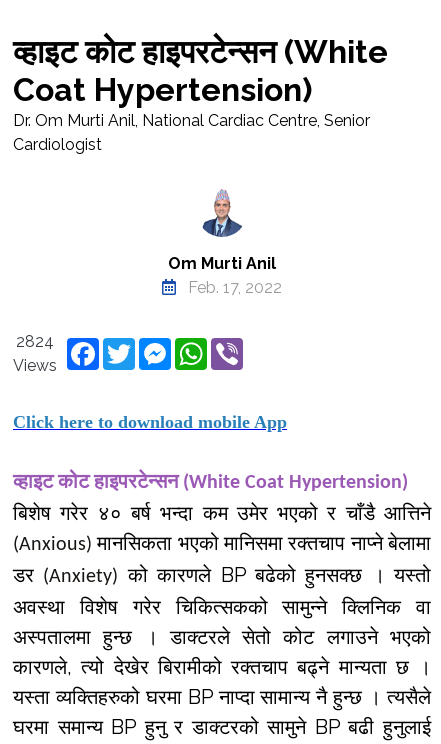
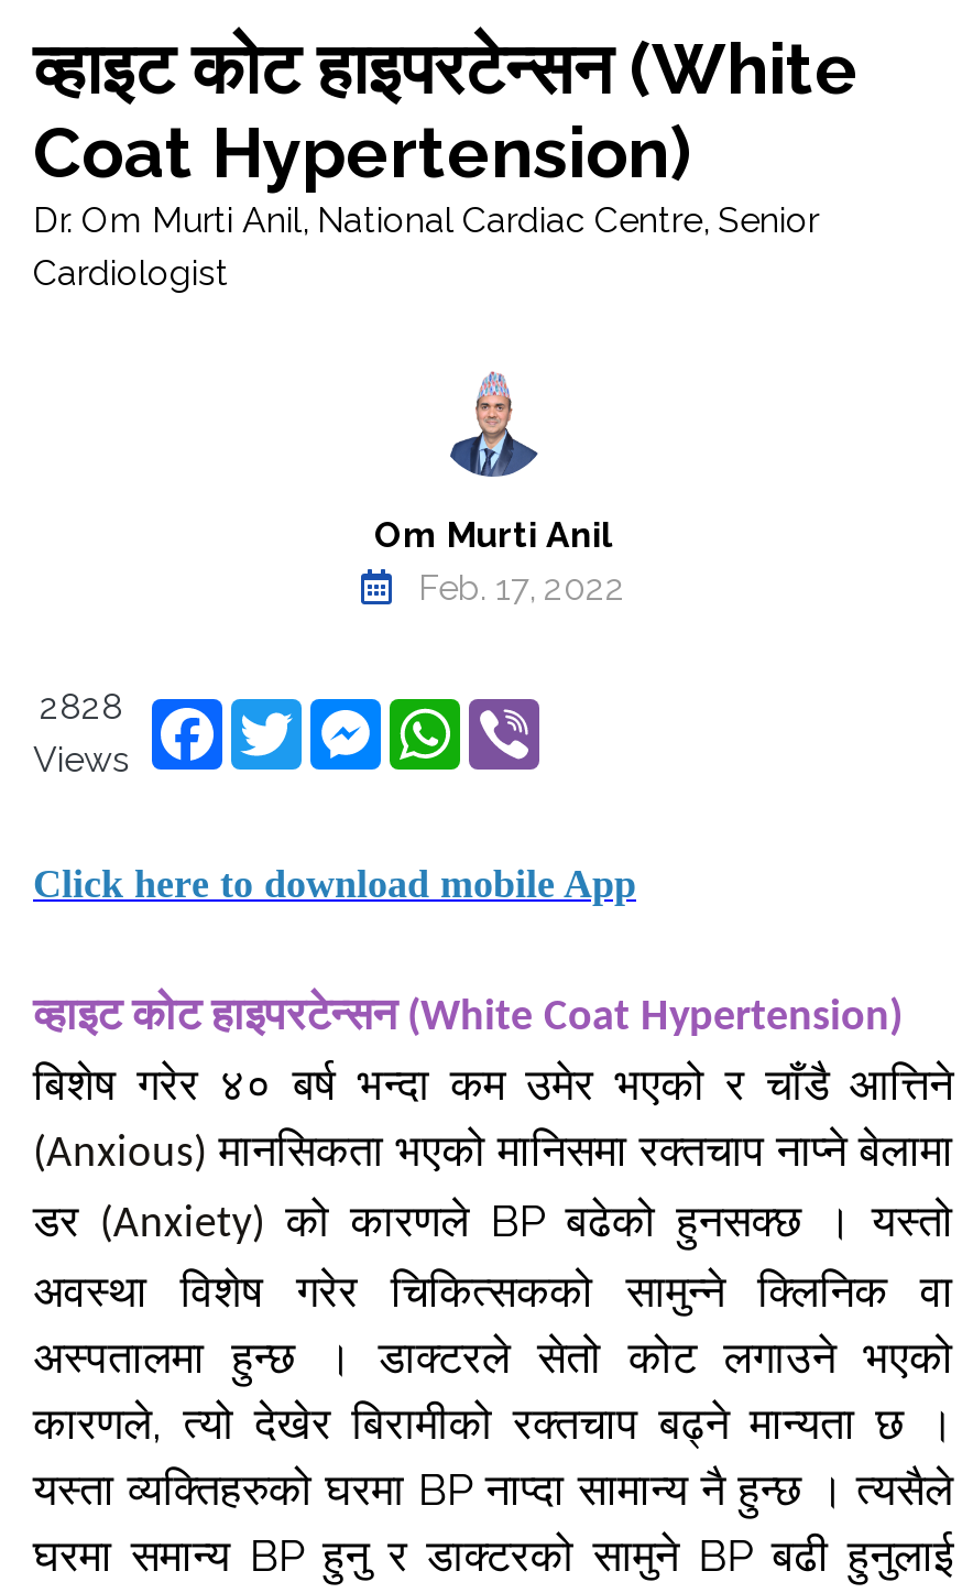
- 2824
+ 2828
